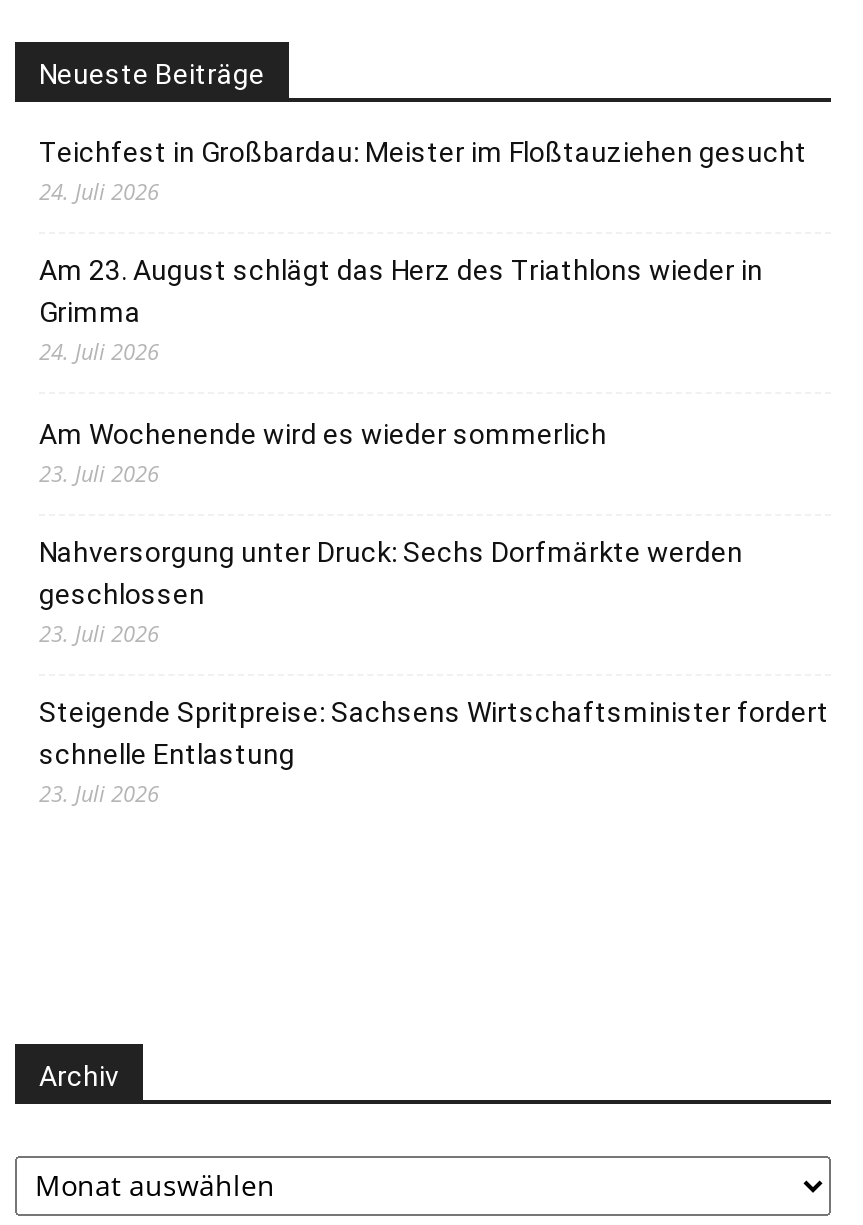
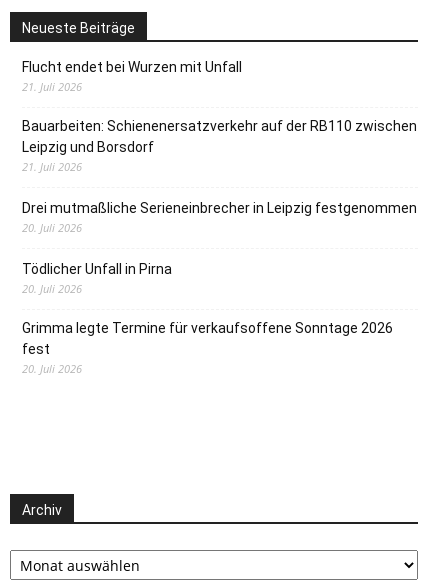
- Teichfest in Großbardau: Meister im Floßtauziehen gesucht
- 24. Juli 2026
+ Flucht endet bei Wurzen mit Unfall
+ 21. Juli 2026

- Am 23. August schlägt das Herz des Triathlons wieder in
- Grimma
- 24. Juli 2026
+ Bauarbeiten: Schienenersatzverkehr auf der RB110 zwischen
+ Leipzig und Borsdorf
+ 21. Juli 2026

- Am Wochenende wird es wieder sommerlich
- 23. Juli 2026
+ Drei mutmaßliche Serieneinbrecher in Leipzig festgenommen
+ 20. Juli 2026

- Nahversorgung unter Druck: Sechs Dorfmärkte werden
- geschlossen
- 23. Juli 2026
+ Tödlicher Unfall in Pirna
+ 20. Juli 2026

- Steigende Spritpreise: Sachsens Wirtschaftsminister fordert
- schnelle Entlastung
- 23. Juli 2026
+ Grimma legte Termine für verkaufsoffene Sonntage 2026
+ fest
+ 20. Juli 2026
